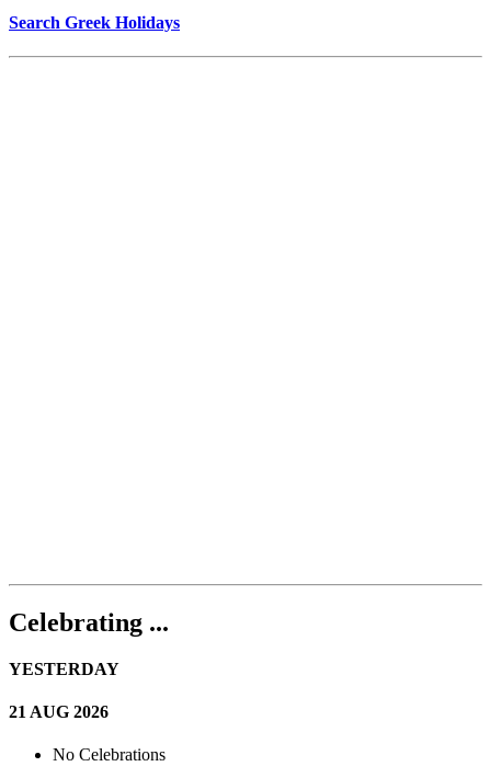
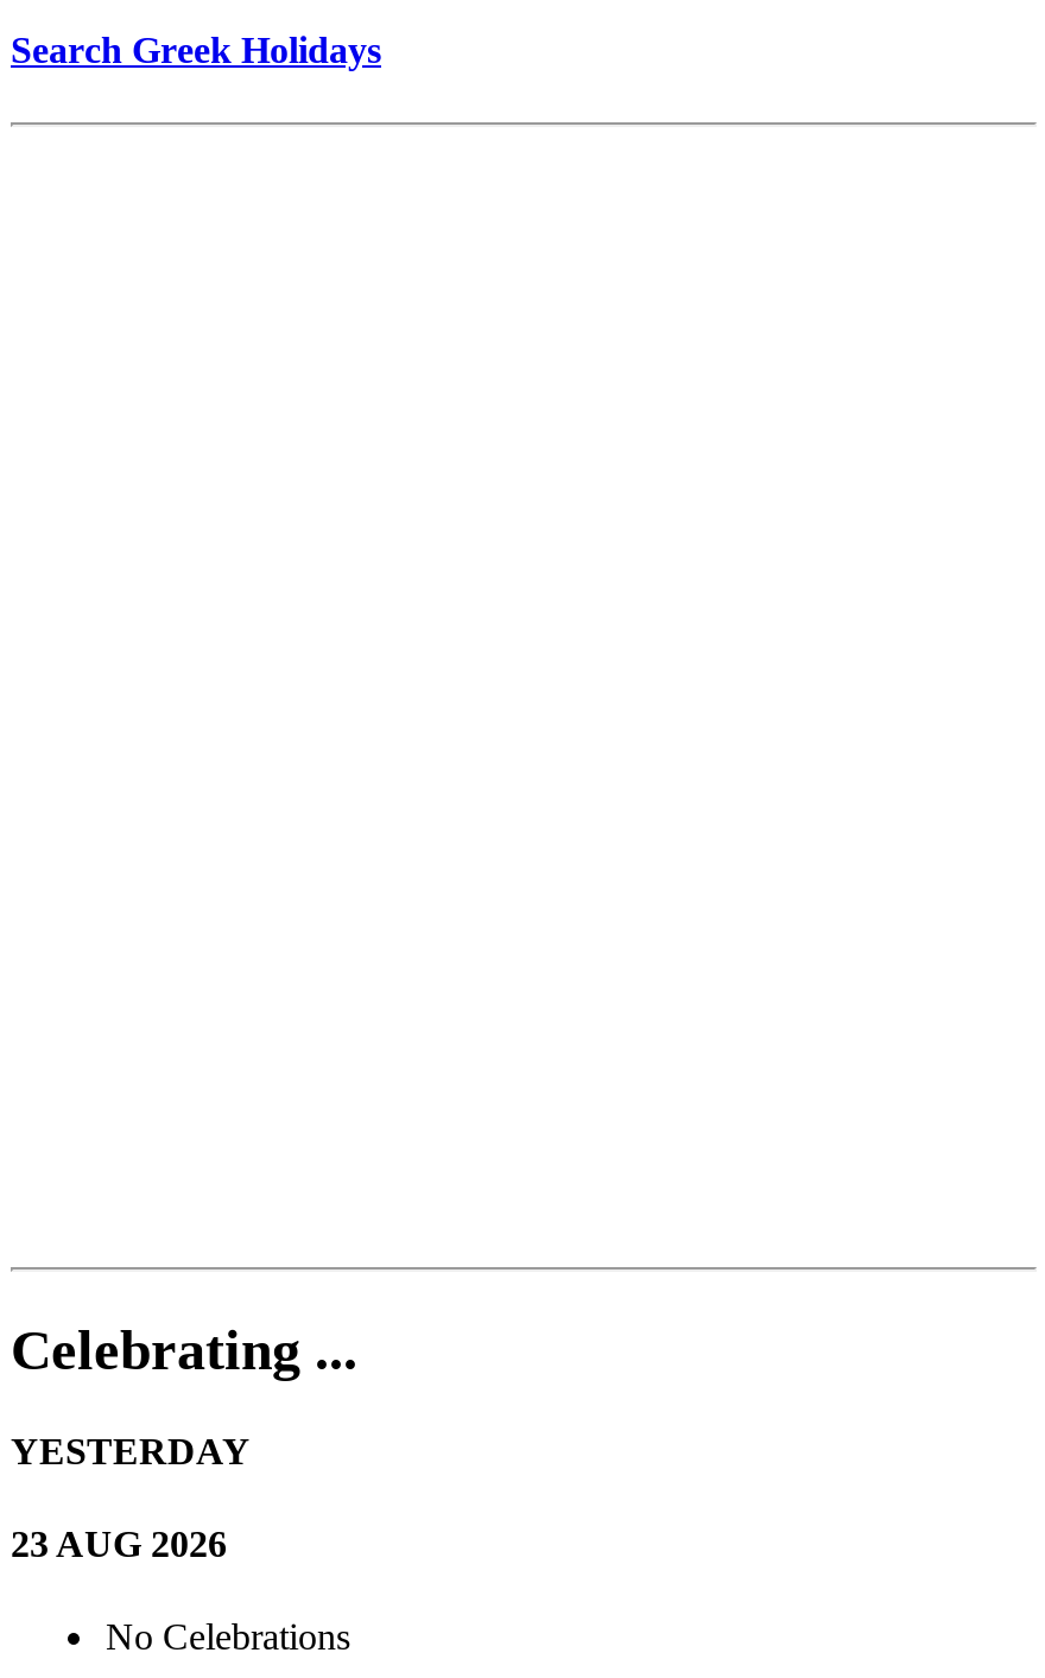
- 21 AUG 2026
+ 23 AUG 2026
